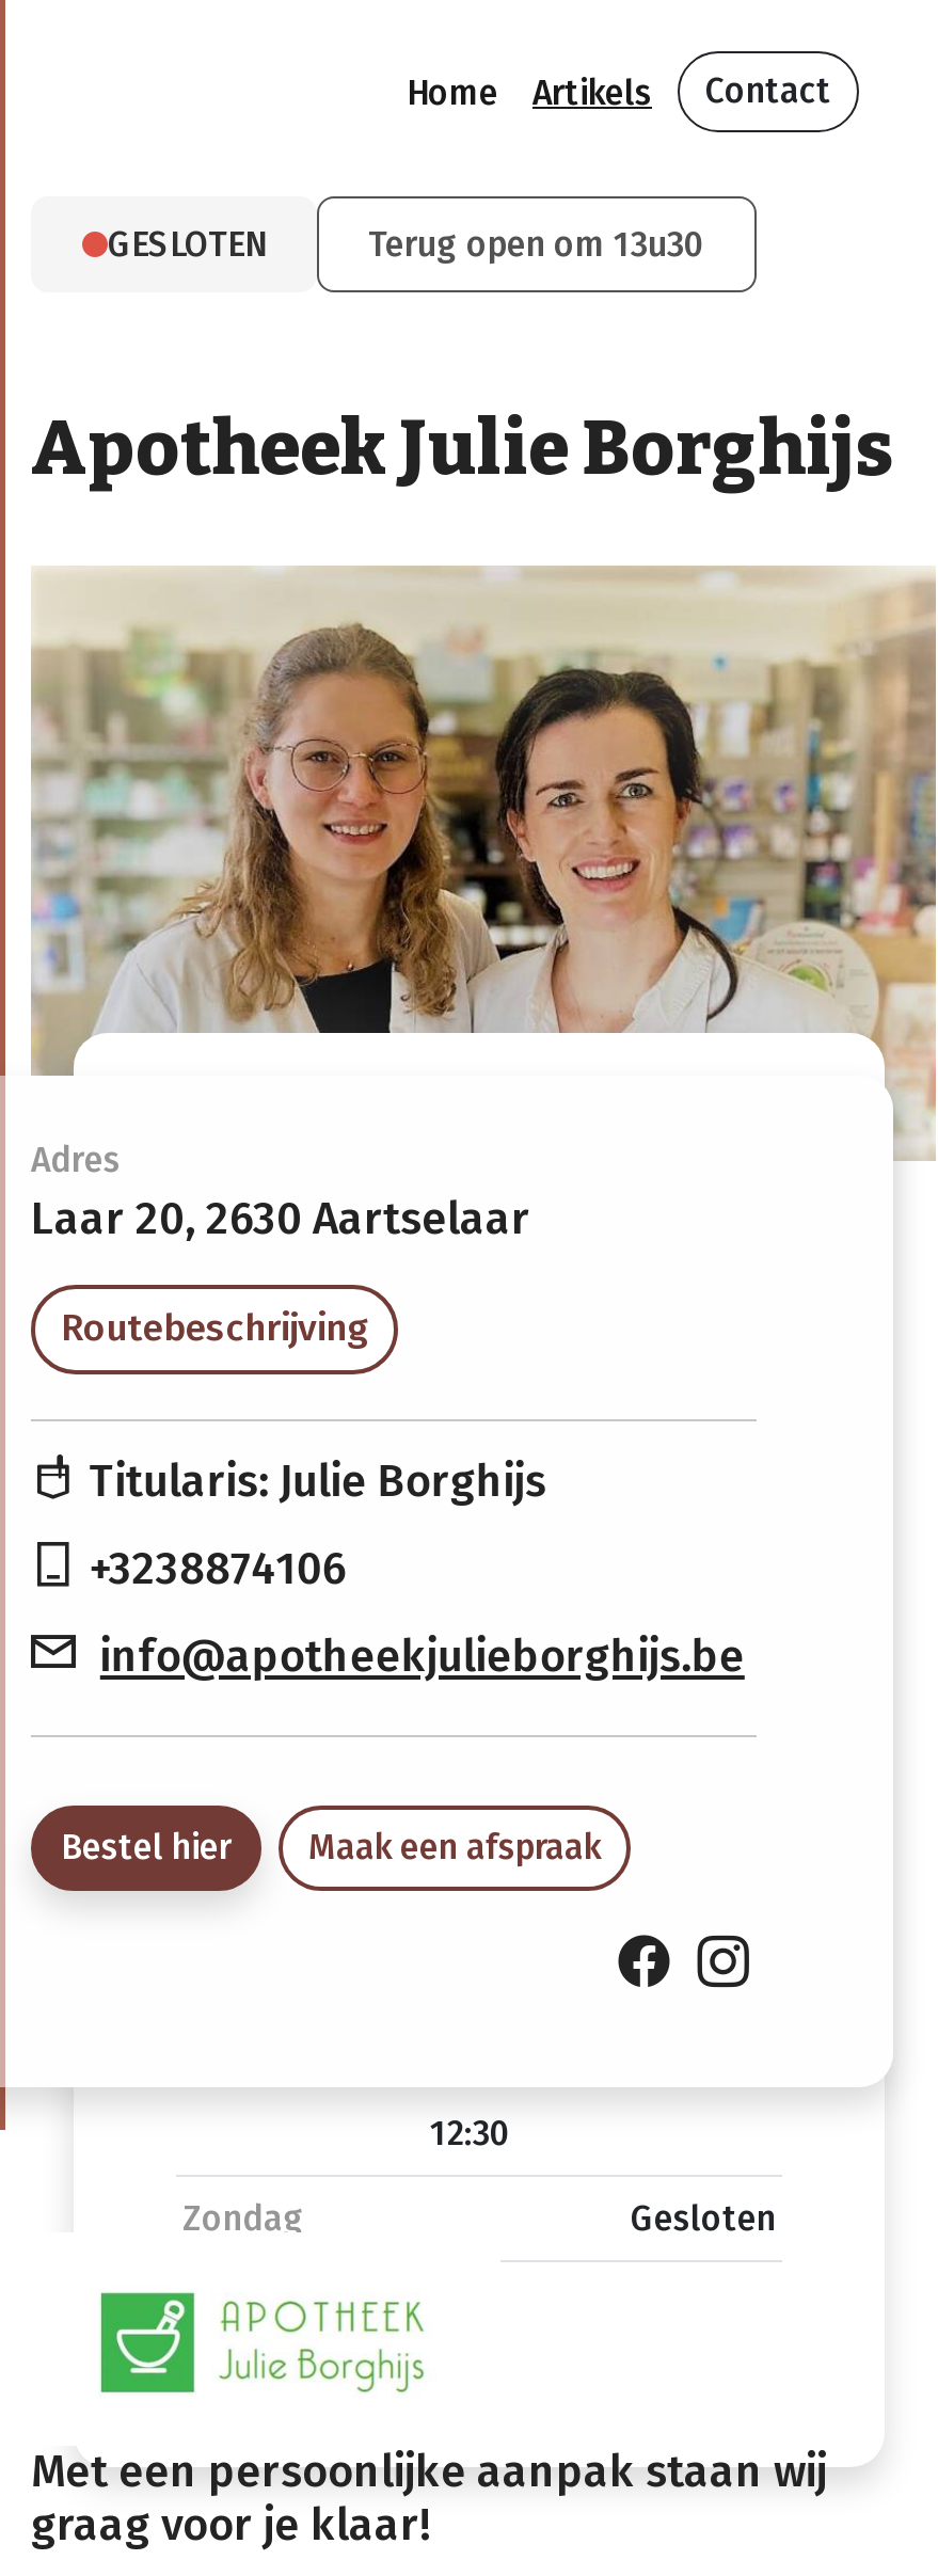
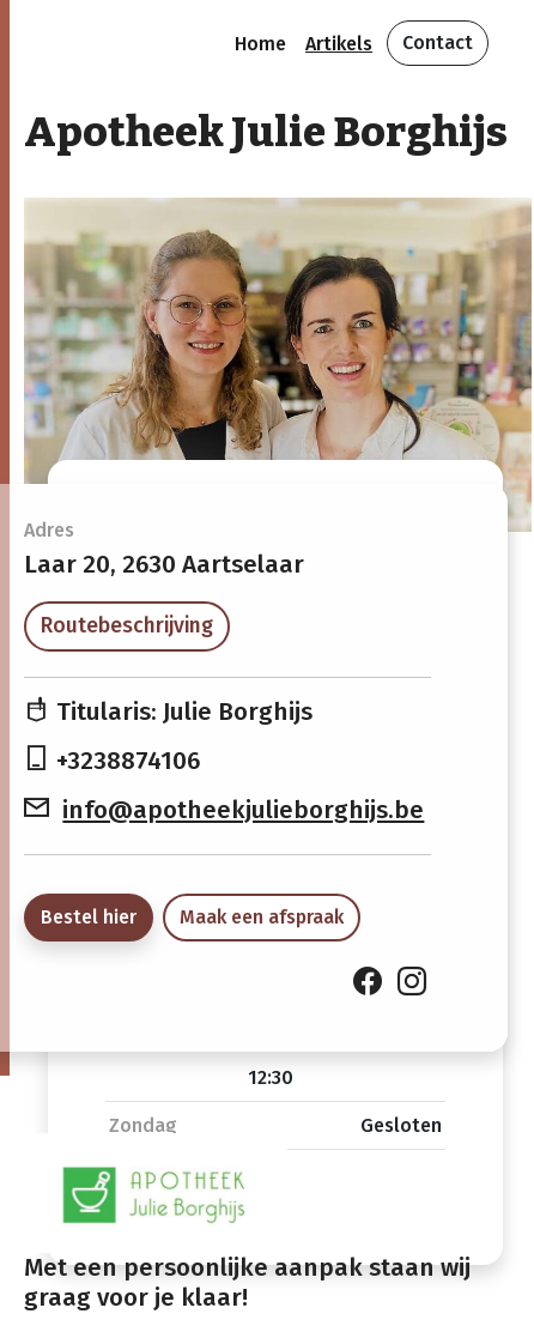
- GESLOTEN
- Terug open om 13u30
